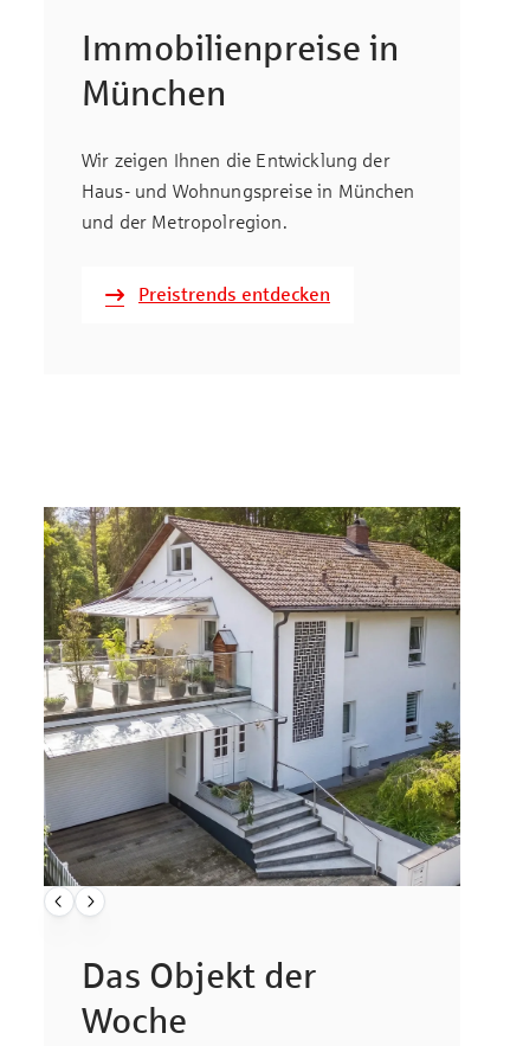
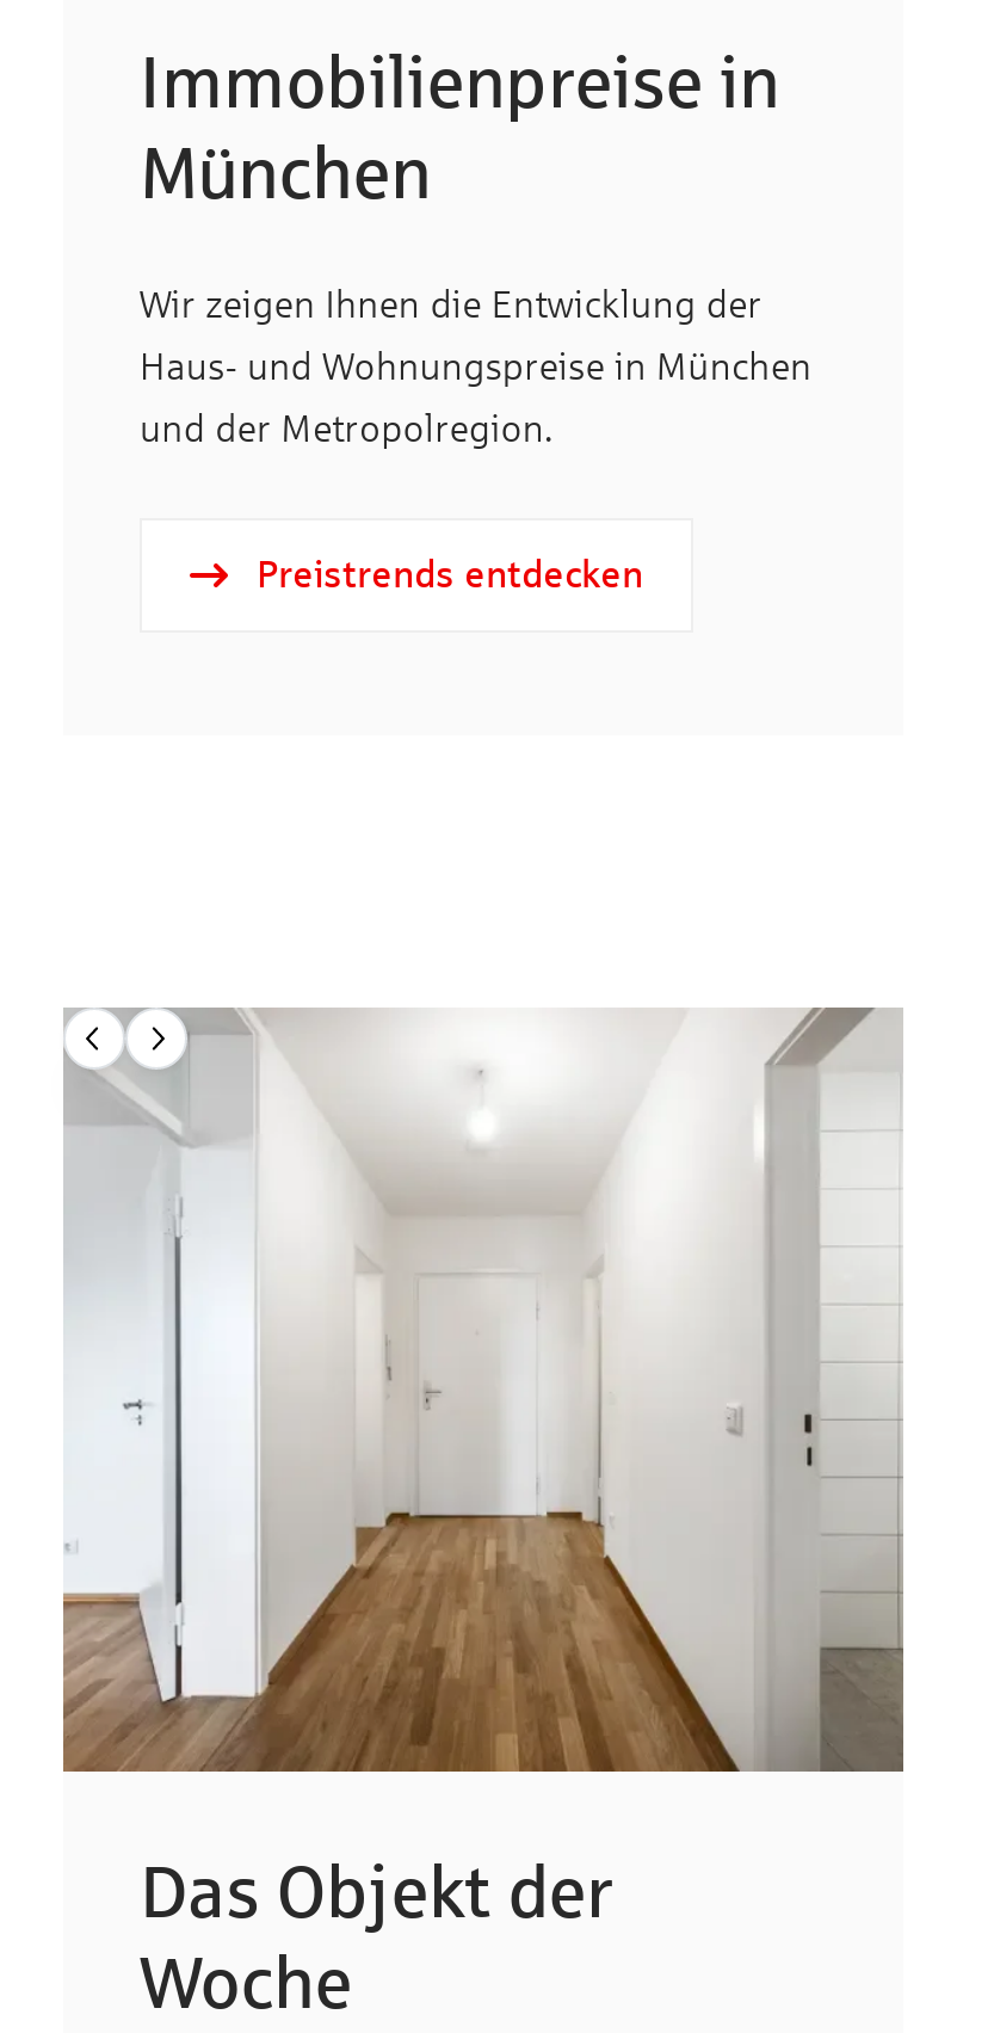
- [image]
+ [image]
